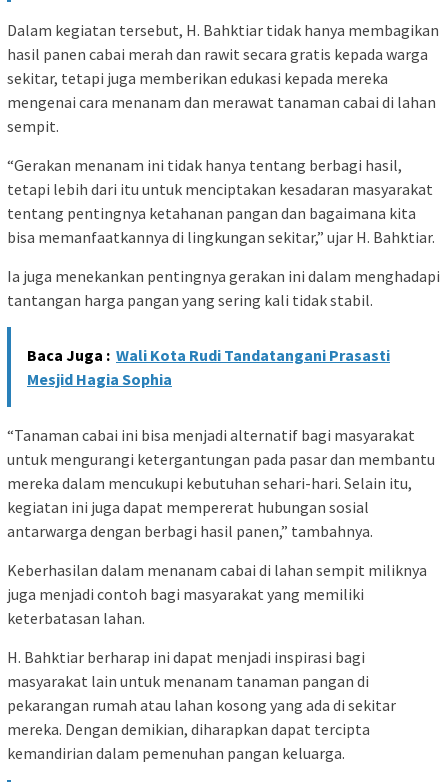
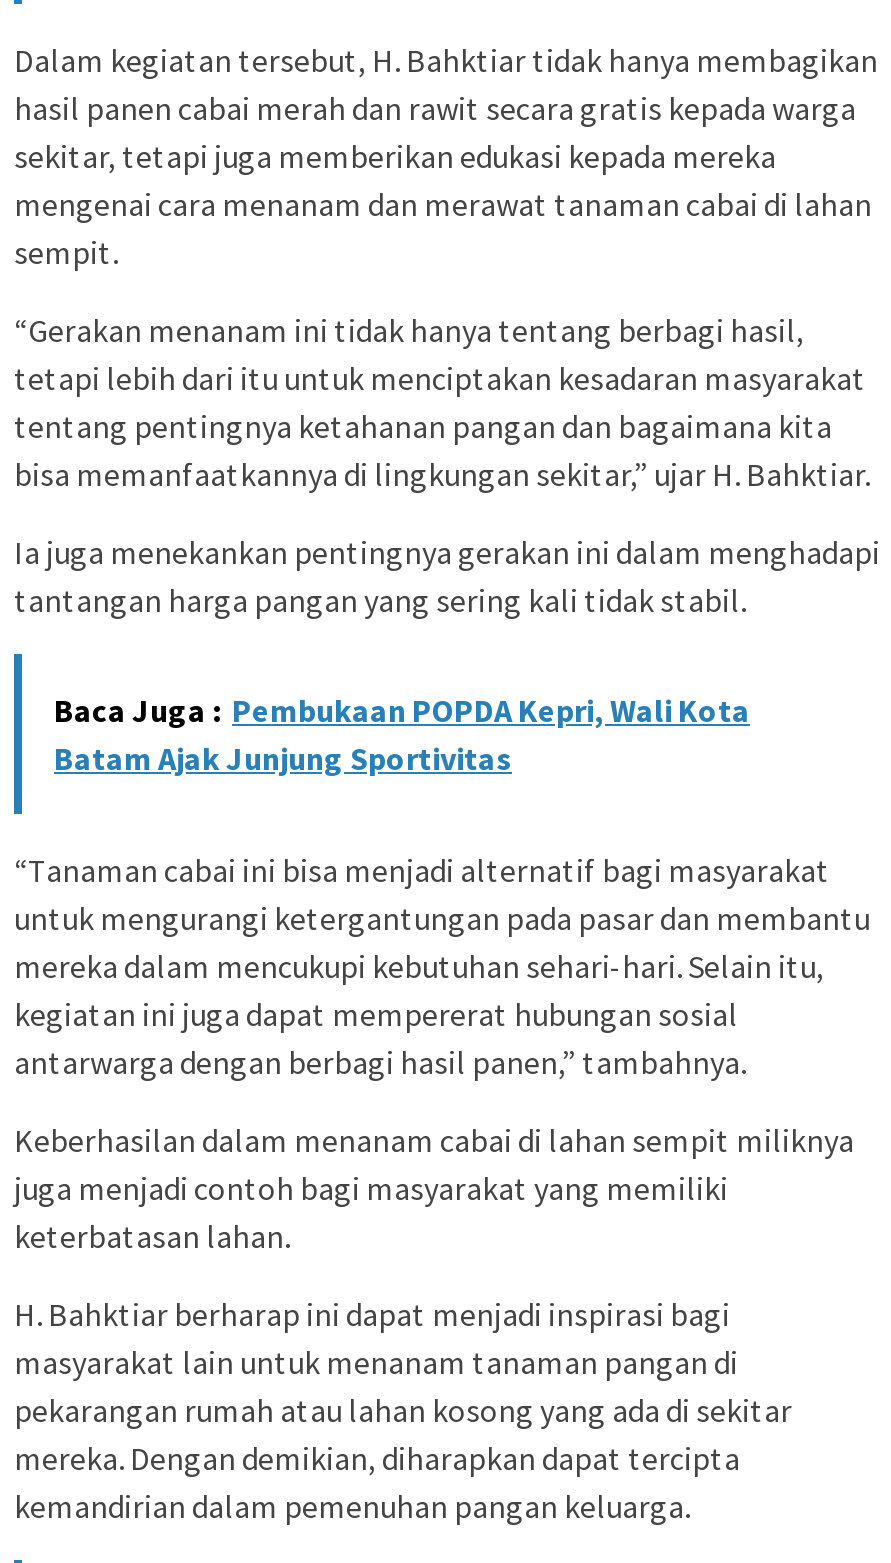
- Baca Juga : Wali Kota Rudi Tandatangani Prasasti
- Mesjid Hagia Sophia
+ Baca Juga : Pembukaan POPDA Kepri, Wali Kota
+ Batam Ajak Junjung Sportivitas
